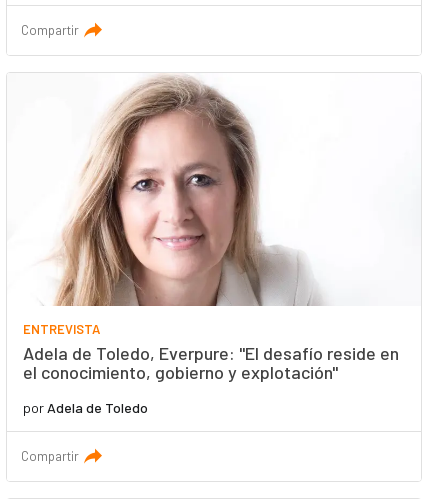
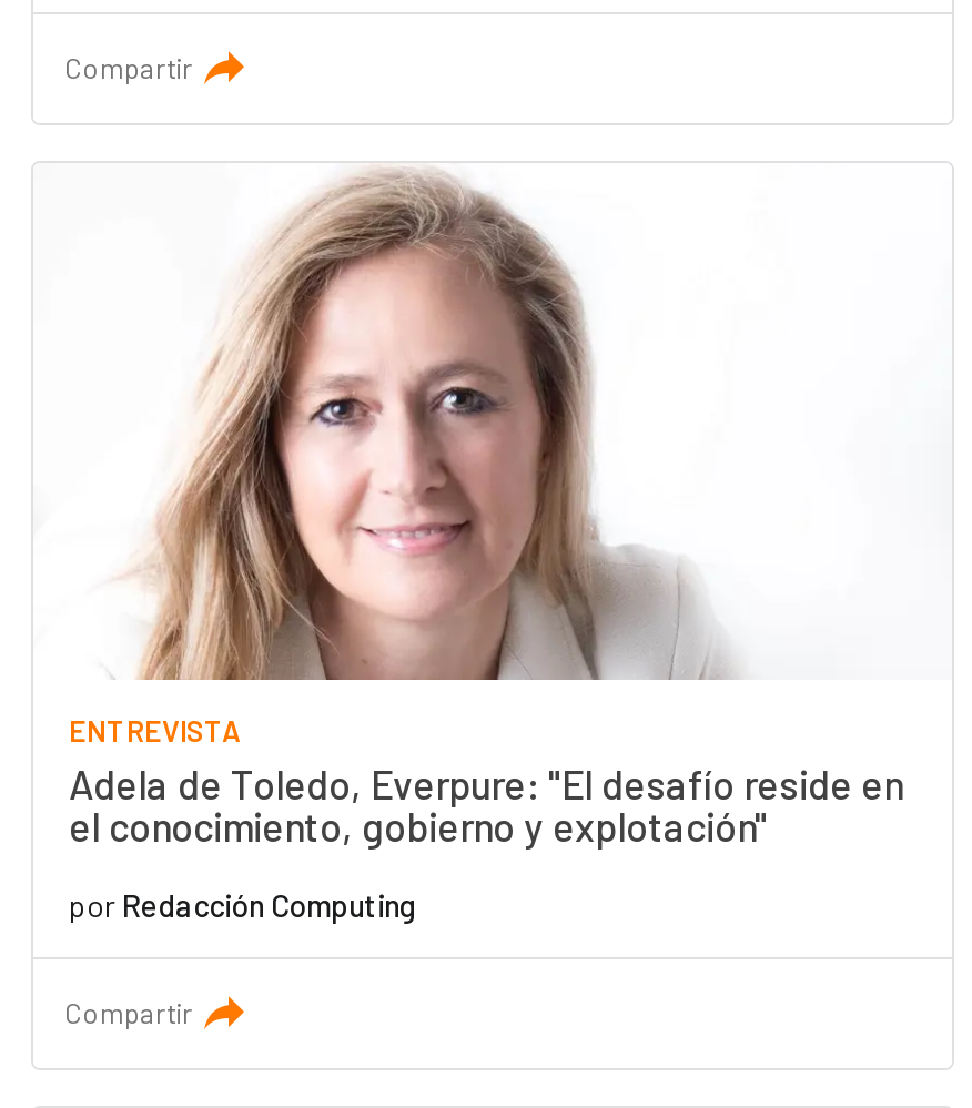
- por Adela de Toledo
+ por Redacción Computing
